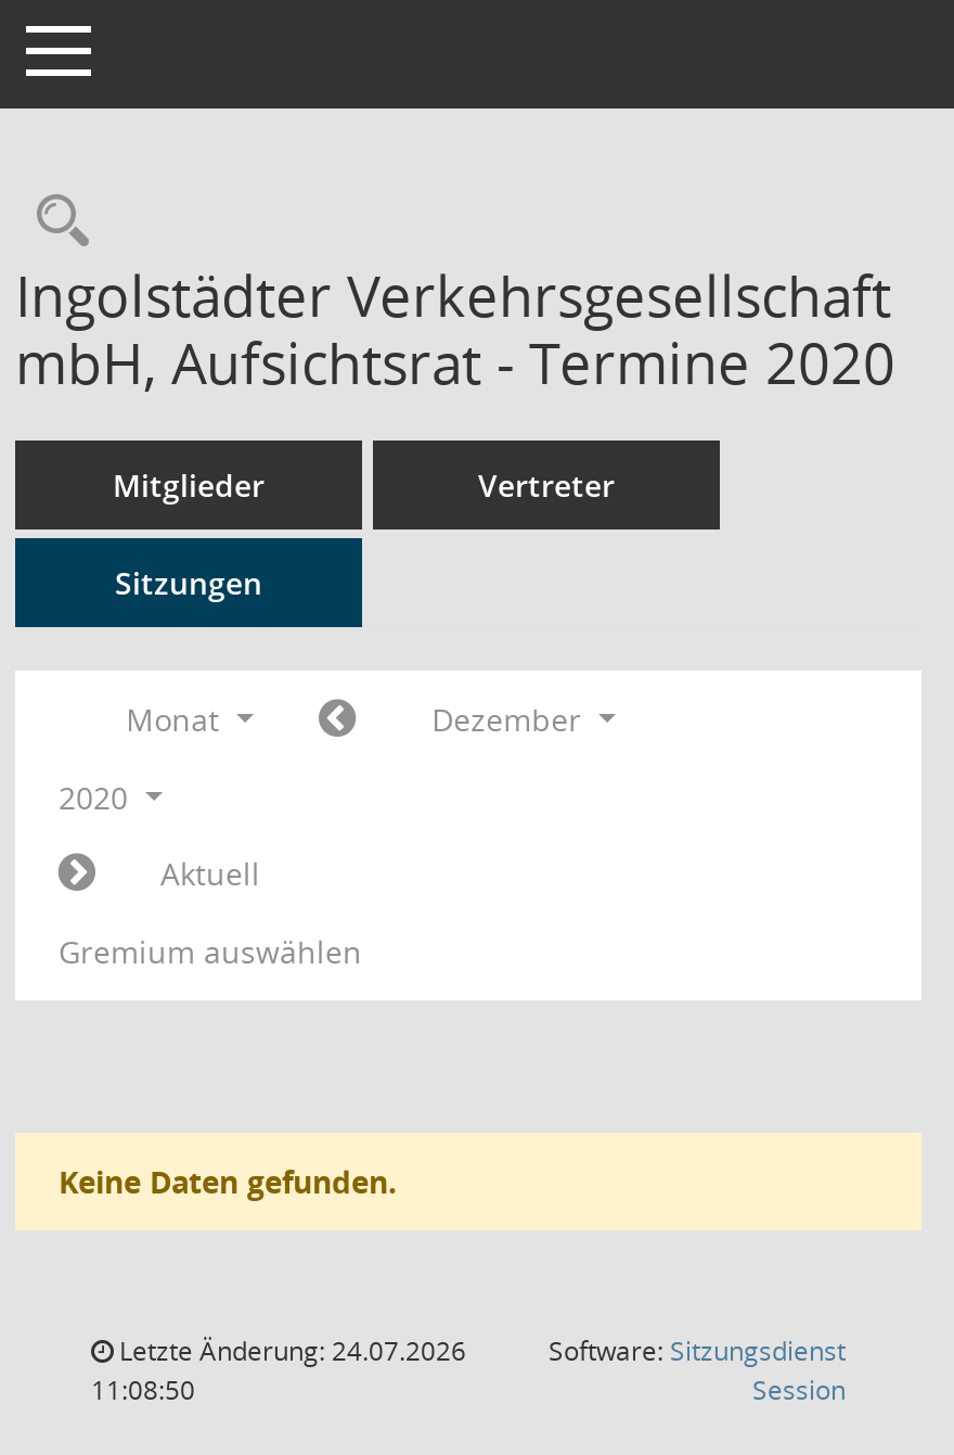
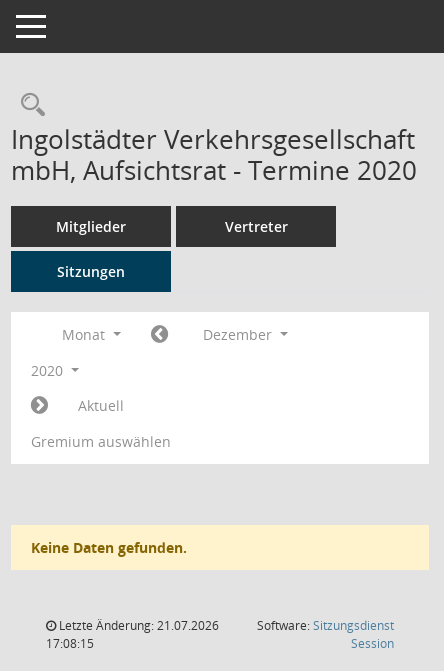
- Letzte Änderung: 24.07.2026
+ Letzte Änderung: 21.07.2026

- 11:08:50
+ 17:08:15
